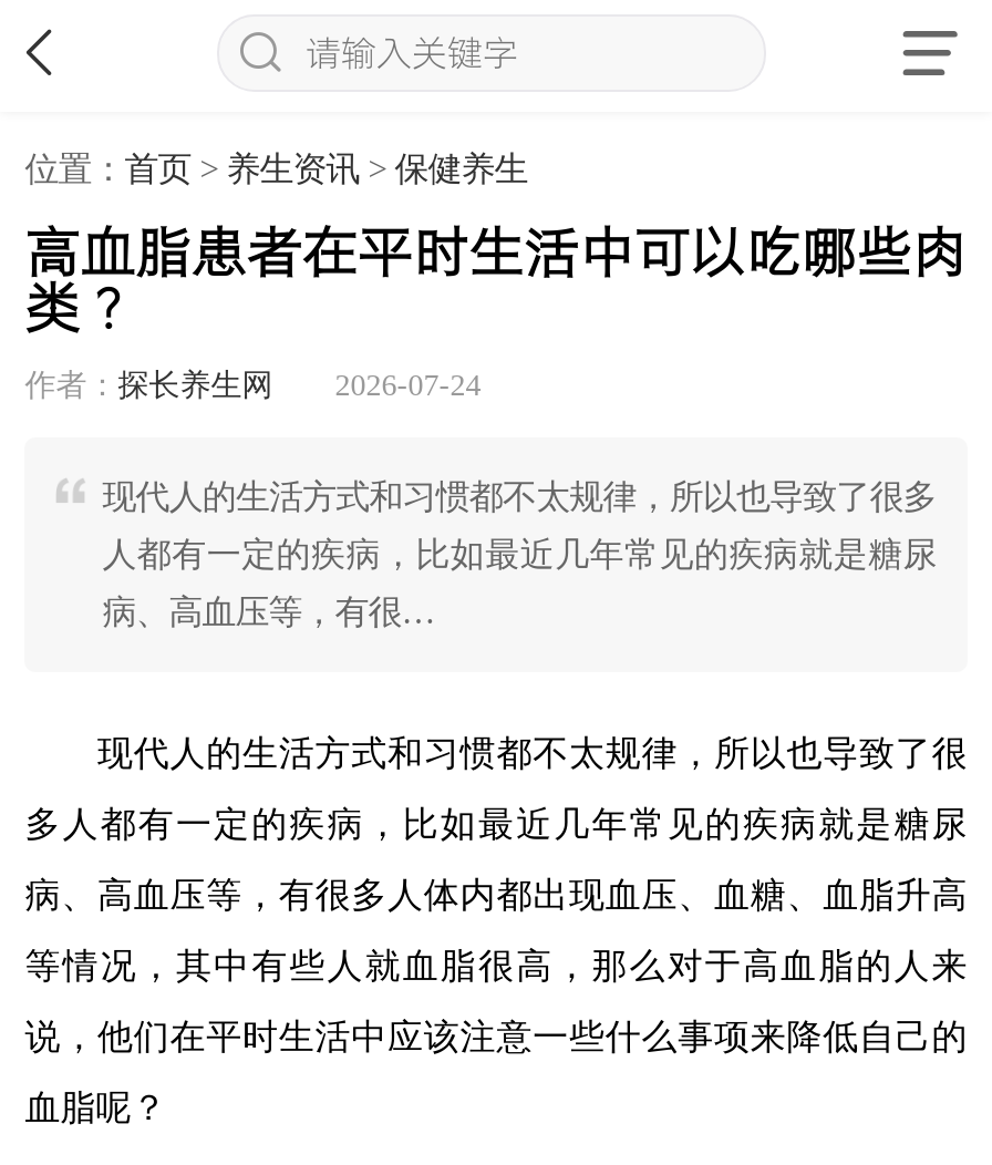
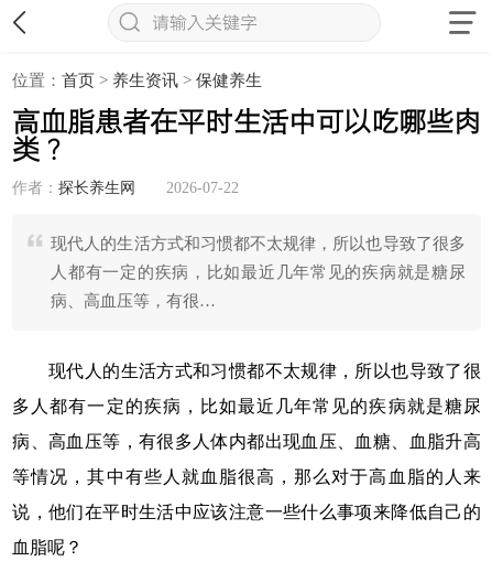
- 作者：探长养生网2026-07-24
+ 作者：探长养生网2026-07-22
